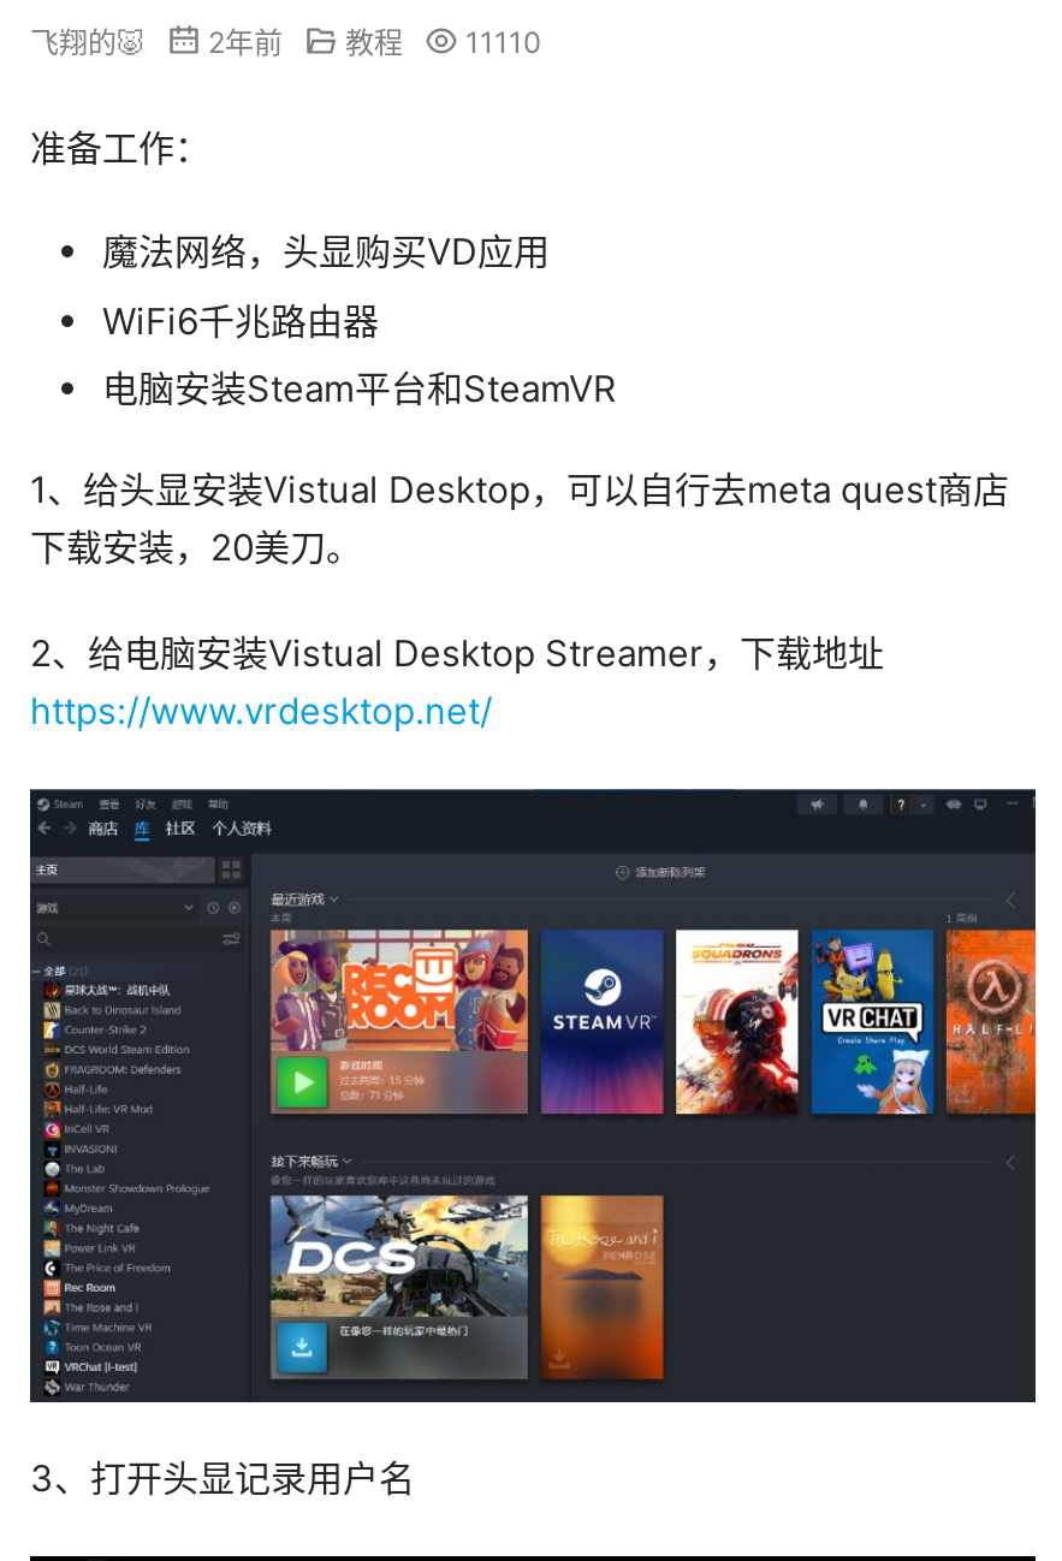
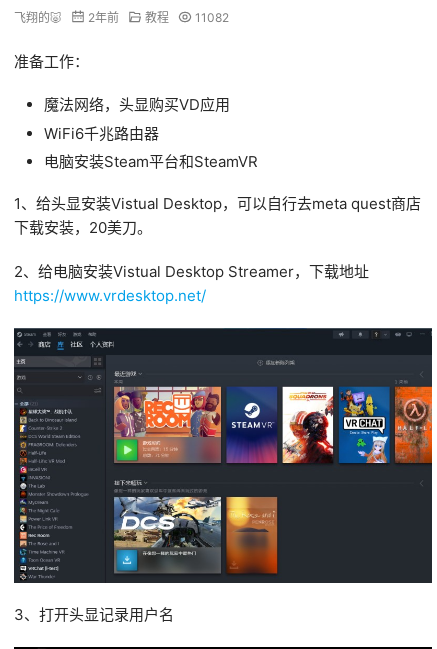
- 11110
+ 11082
